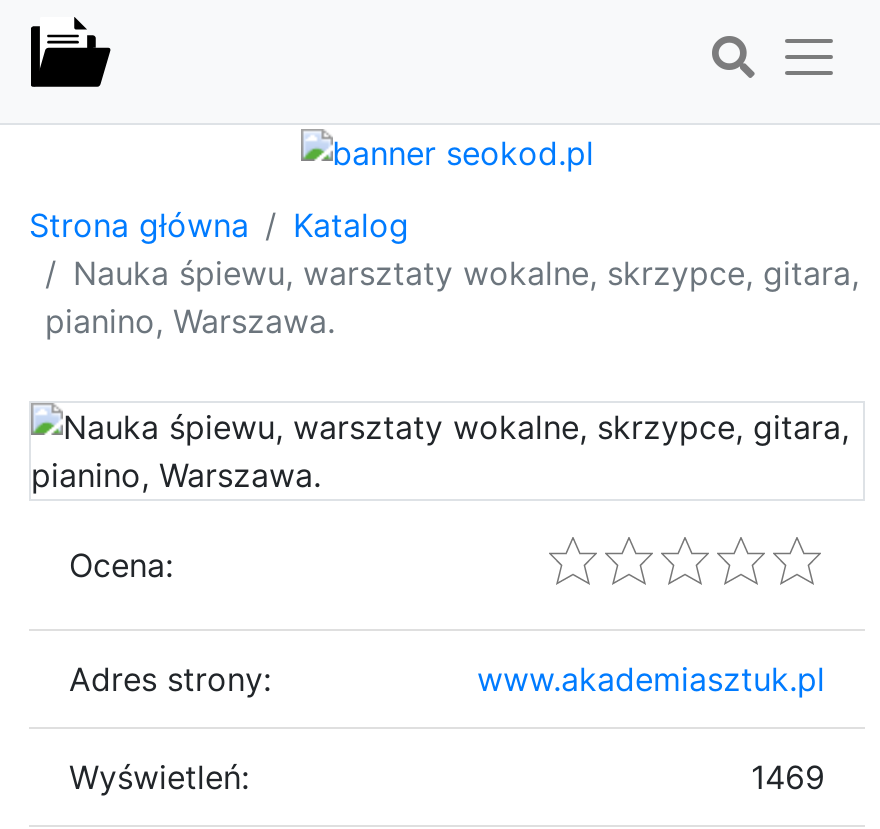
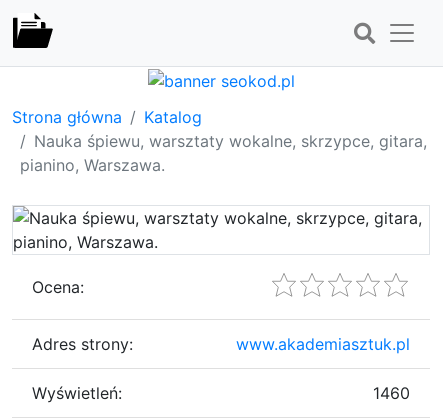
- 1469
+ 1460
